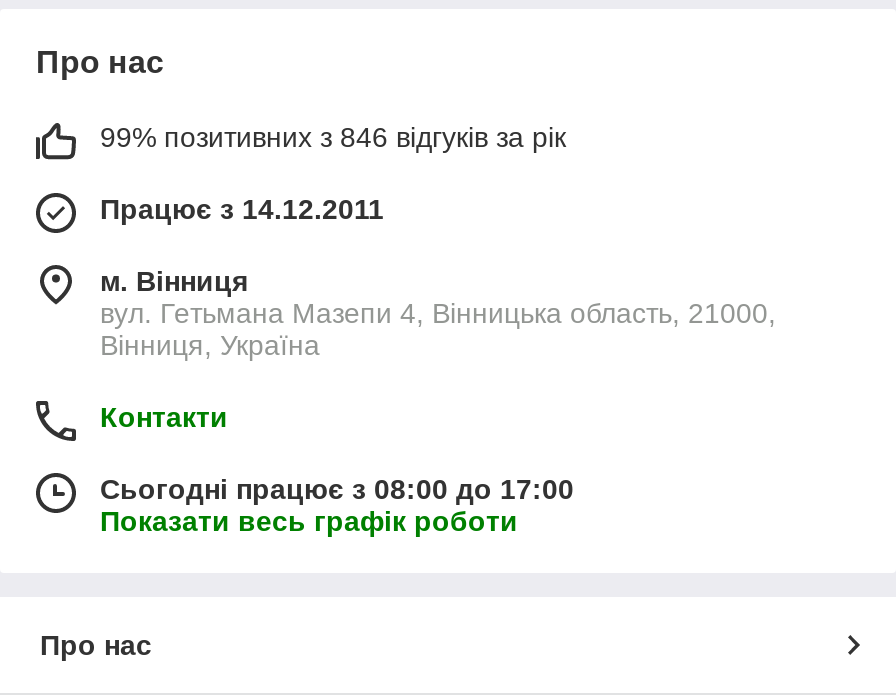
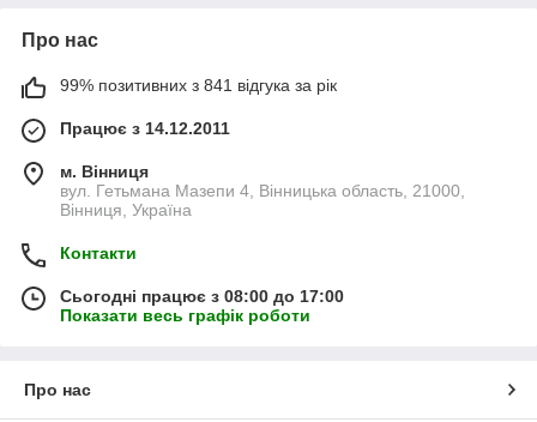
- 99% позитивних з 846 відгуків за рік
+ 99% позитивних з 841 відгука за рік
